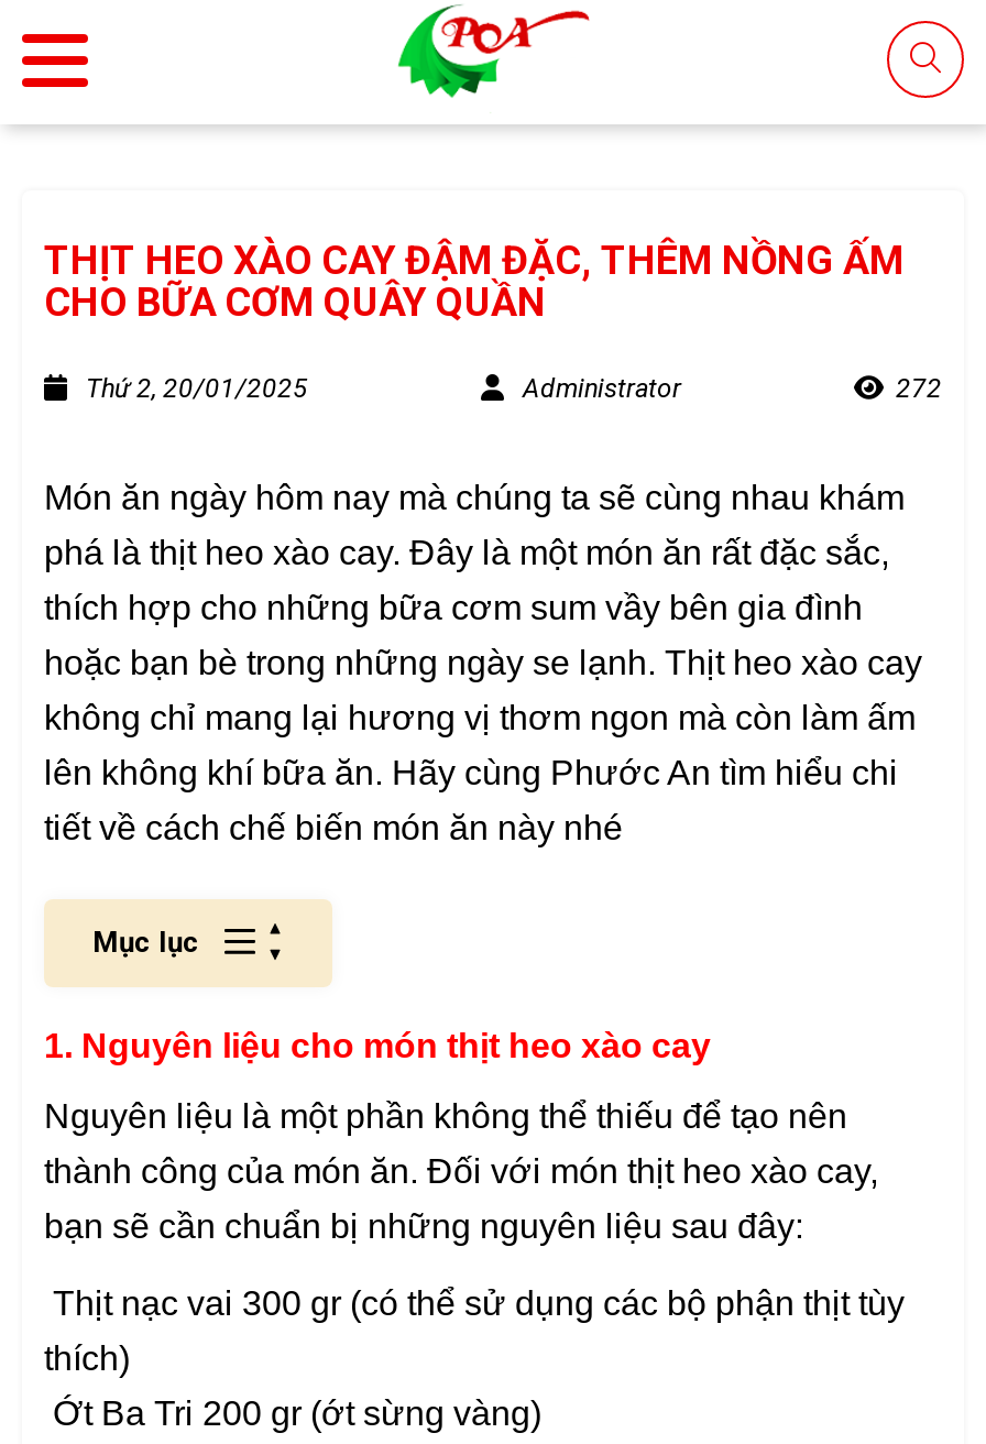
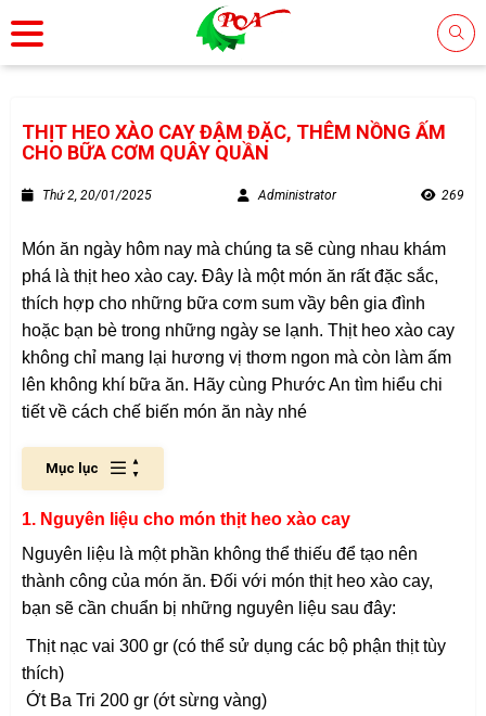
- 272
+ 269
